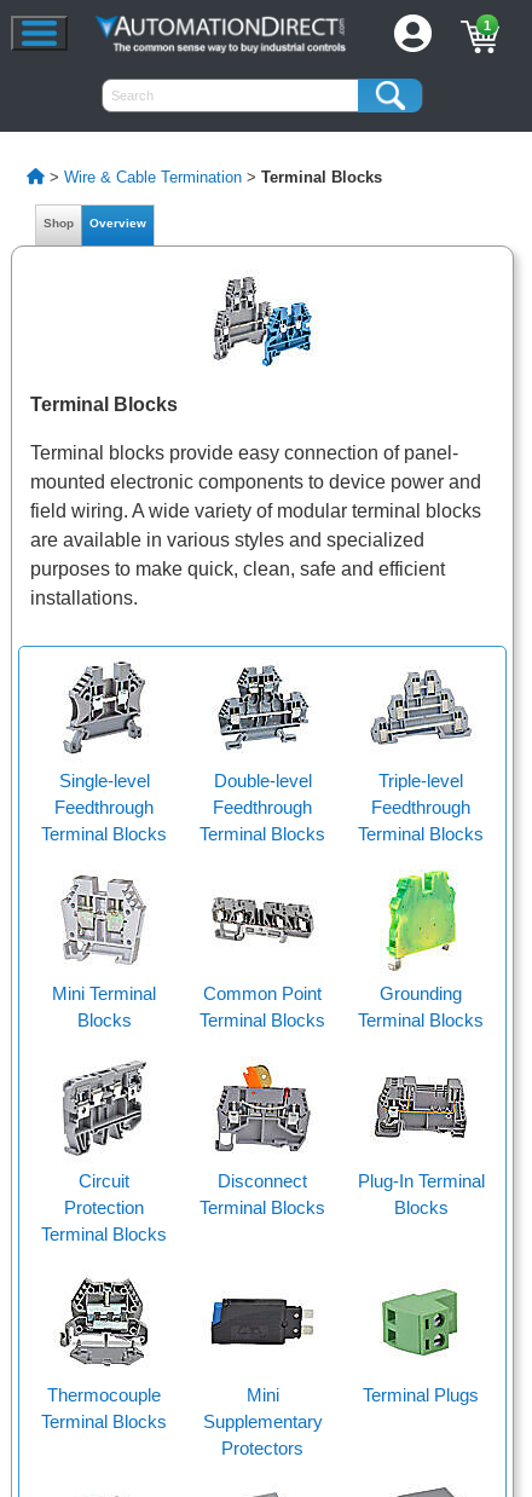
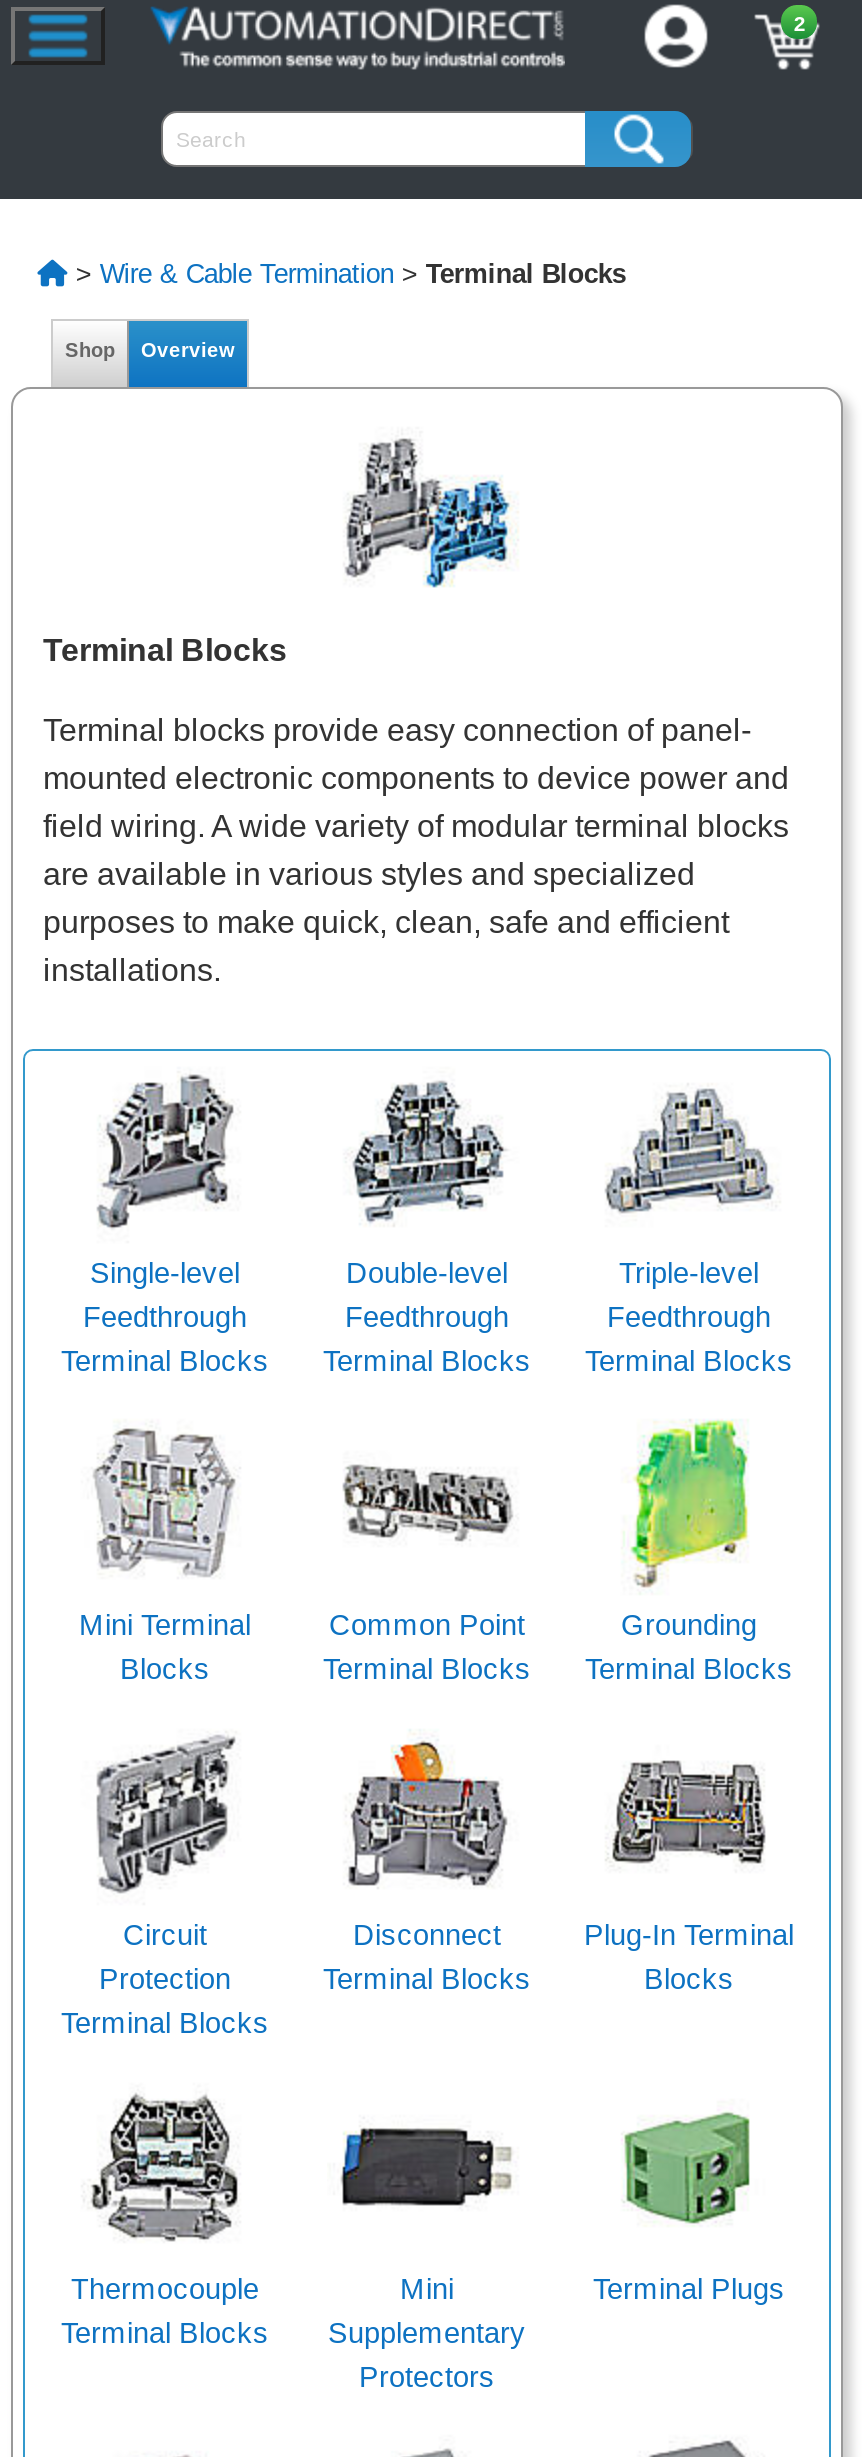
- 1
+ 2
